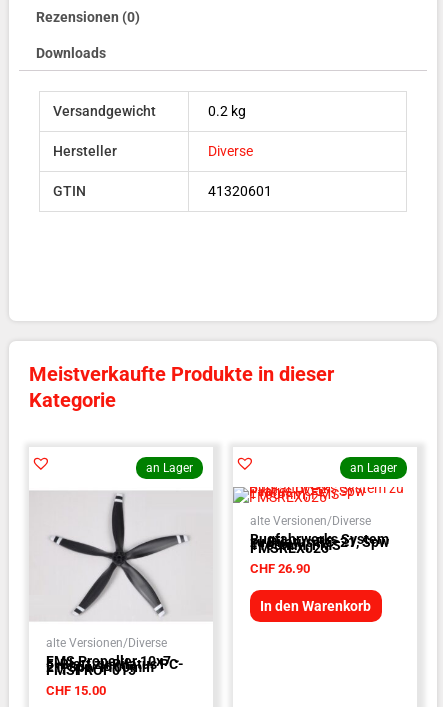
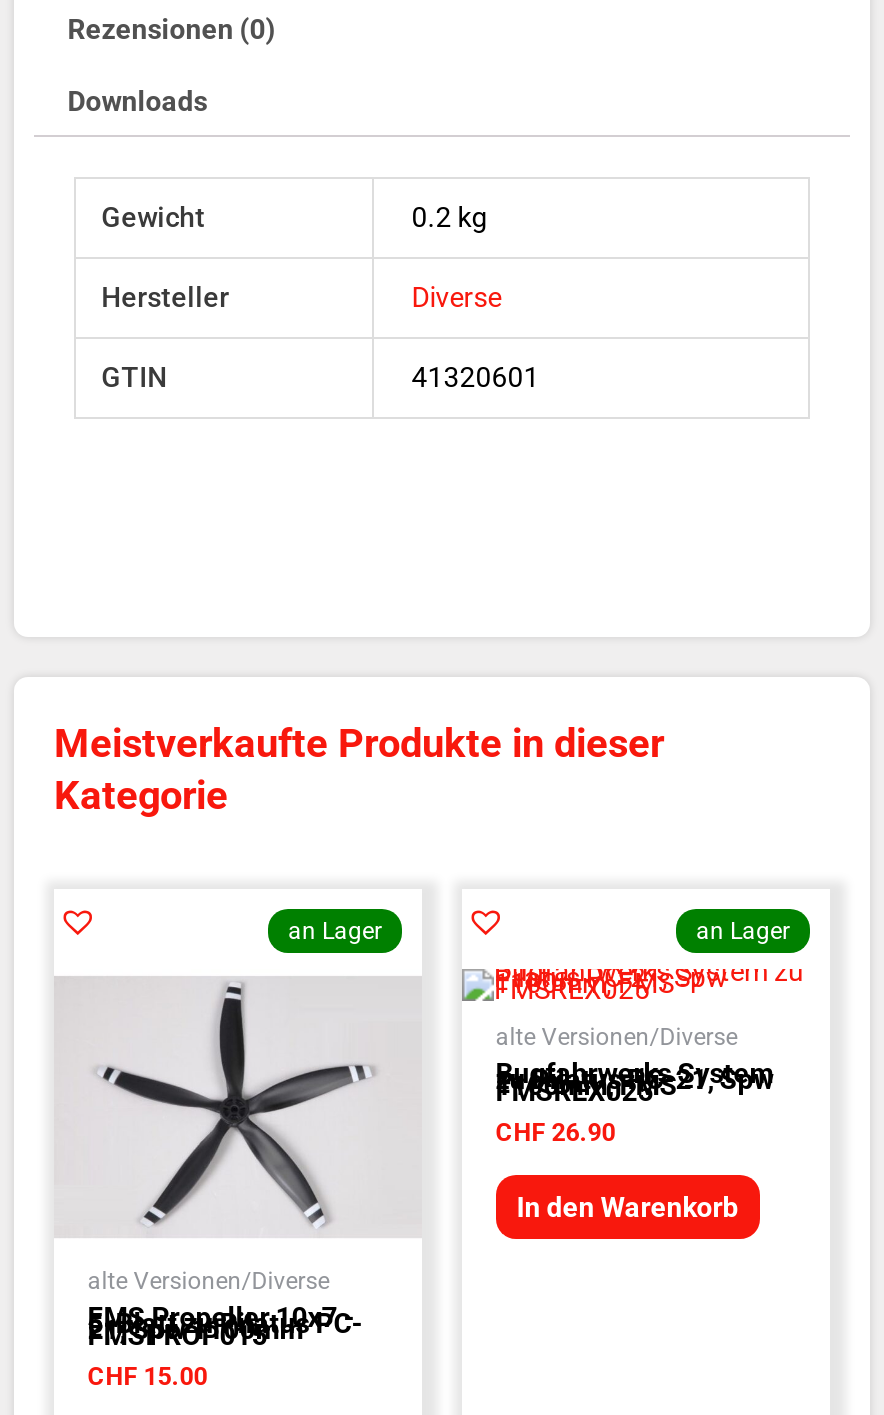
- Versandgewicht
+ Gewicht
